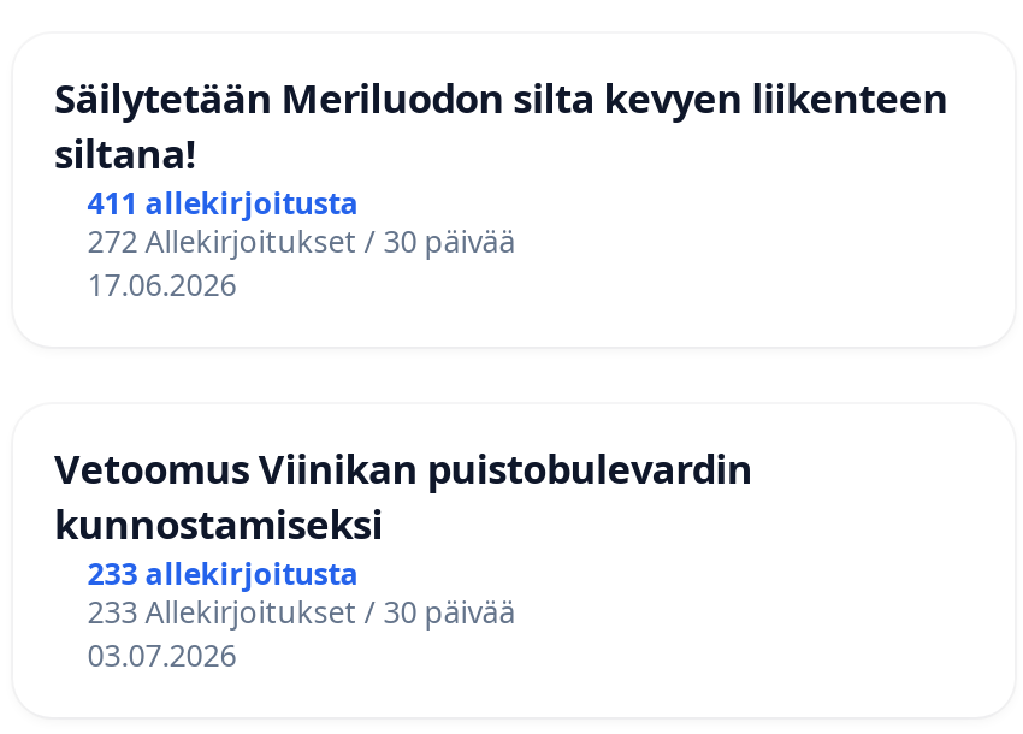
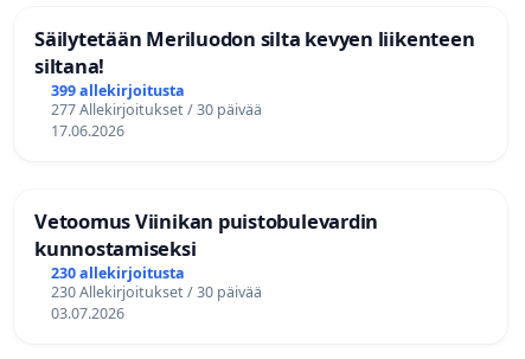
- 411 allekirjoitusta
+ 399 allekirjoitusta

- 272 Allekirjoitukset / 30 päivää
+ 277 Allekirjoitukset / 30 päivää

- 233 allekirjoitusta
+ 230 allekirjoitusta

- 233 Allekirjoitukset / 30 päivää
+ 230 Allekirjoitukset / 30 päivää
